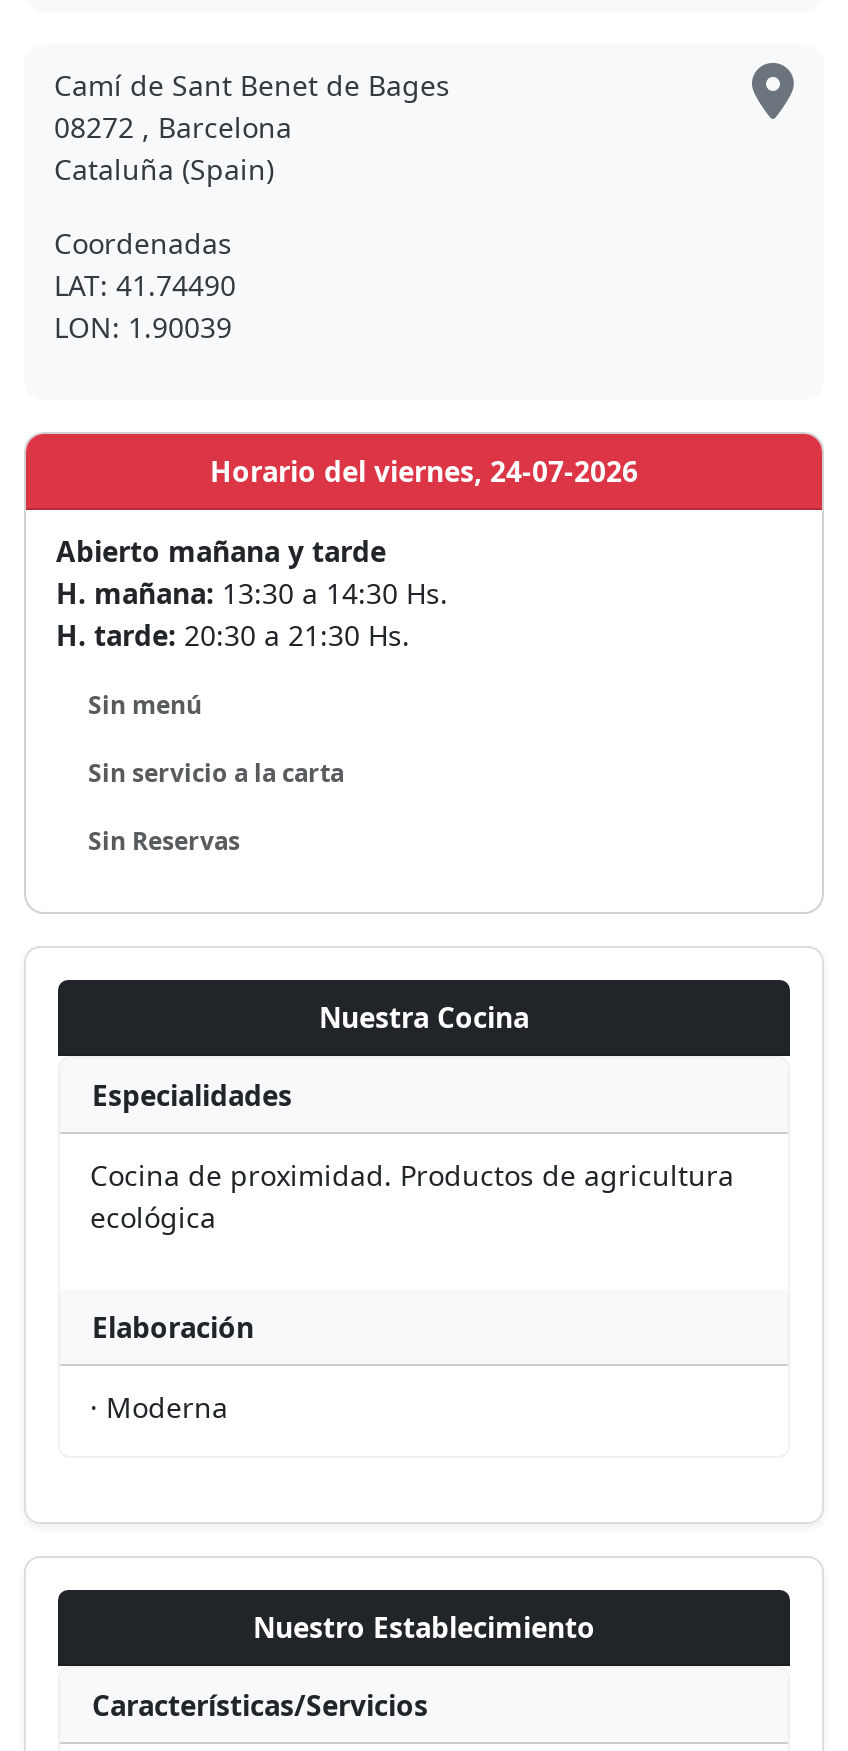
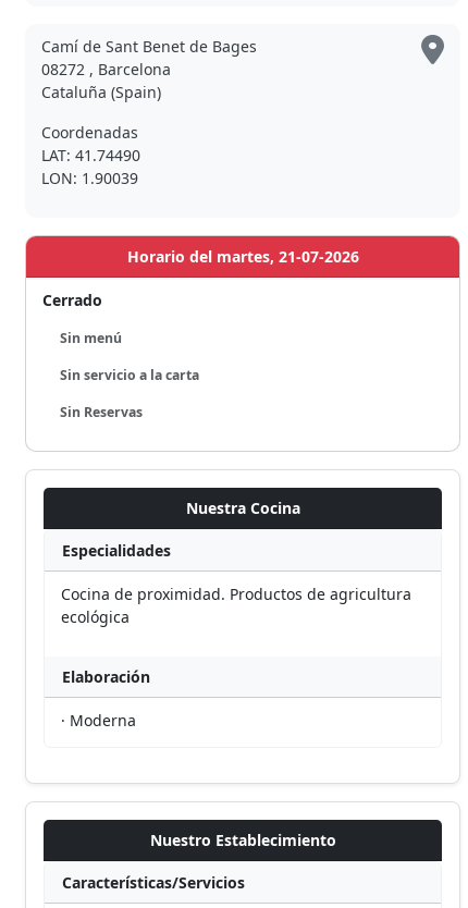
- Horario del viernes, 24-07-2026
+ Horario del martes, 21-07-2026

- Abierto mañana y tarde
- H. mañana: 13:30 a 14:30 Hs.
- H. tarde: 20:30 a 21:30 Hs.
+ Cerrado
